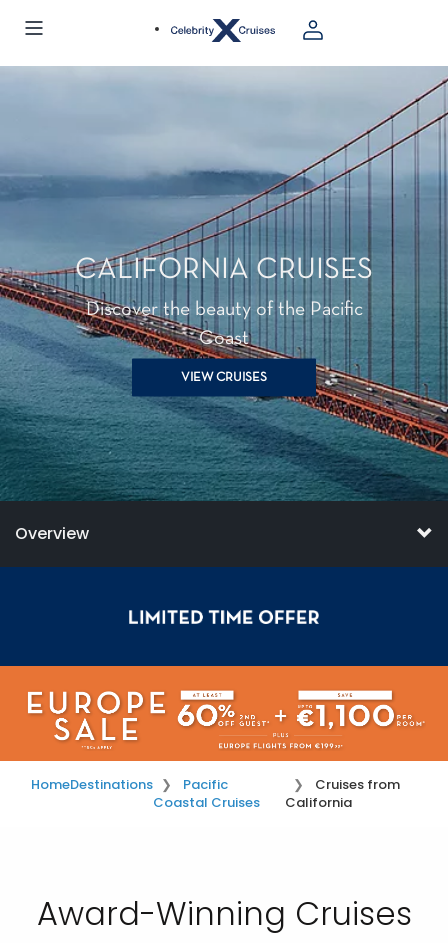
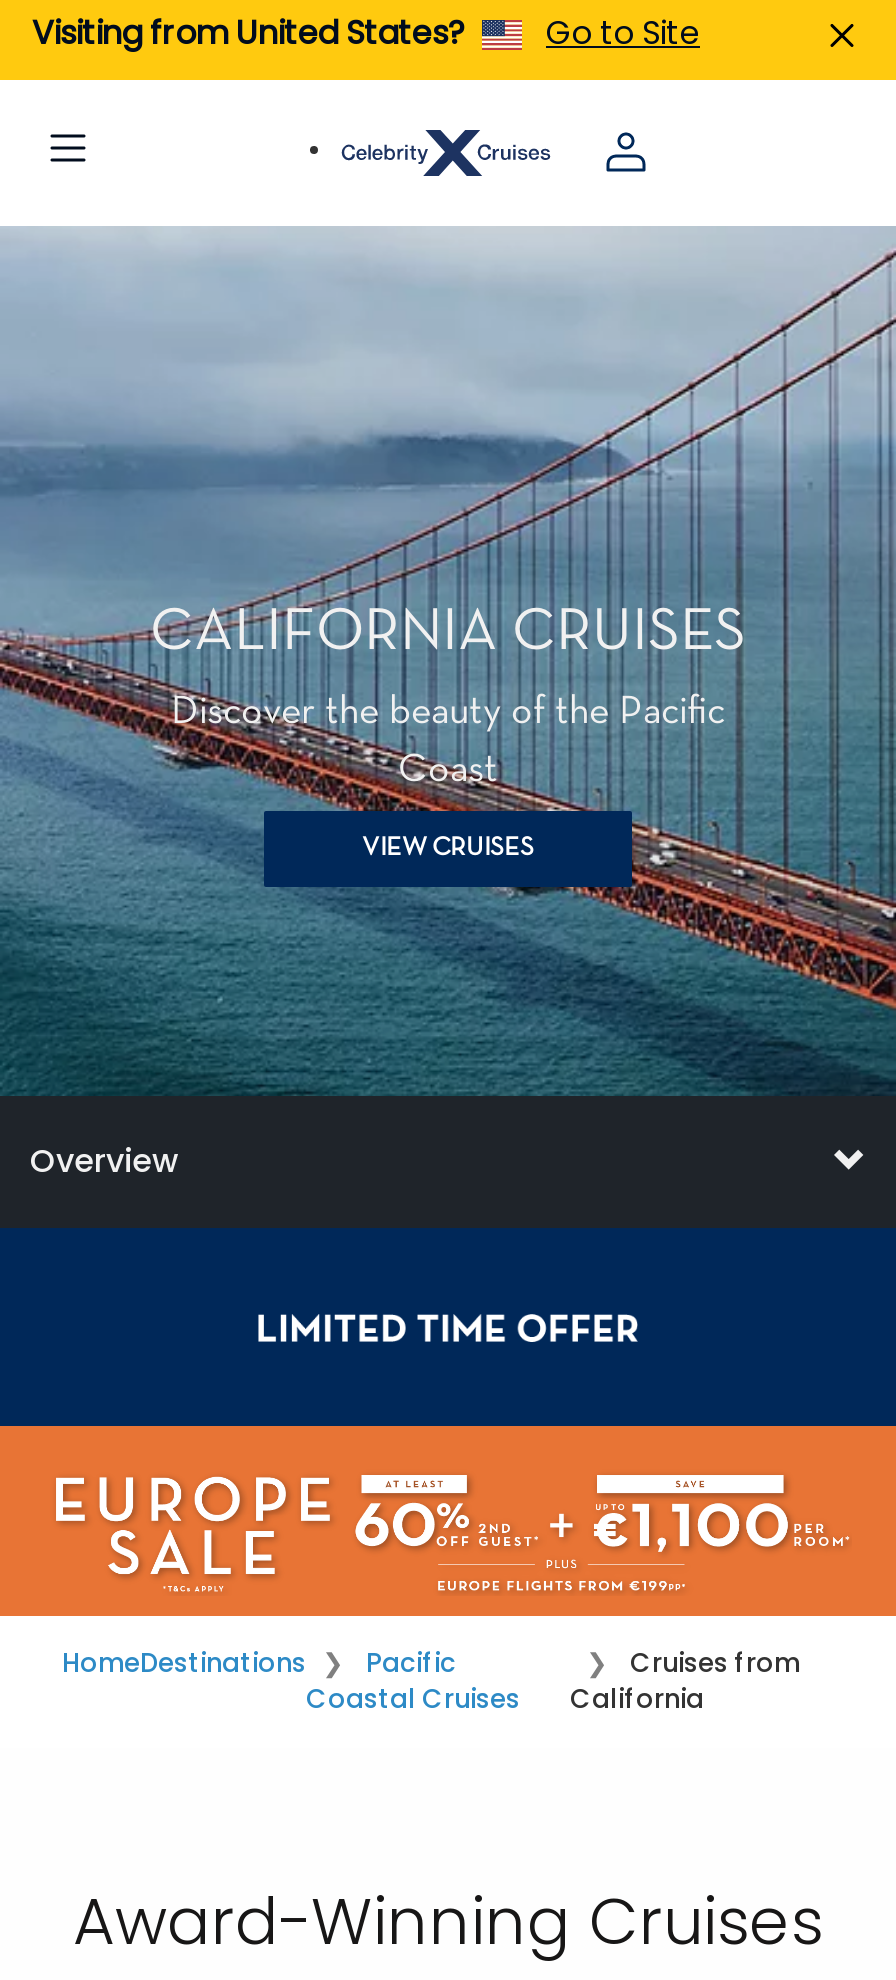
+ Visiting from United States?
+ Go to Site
